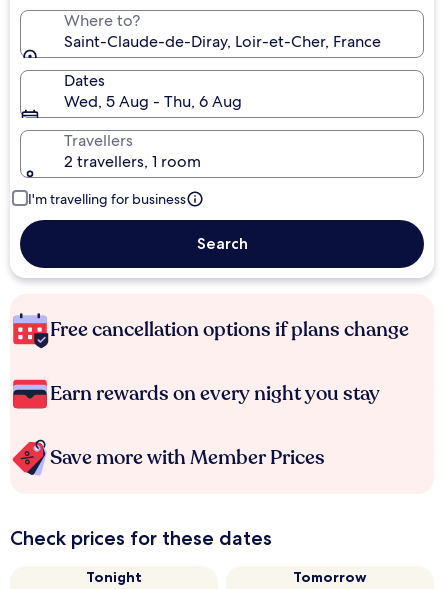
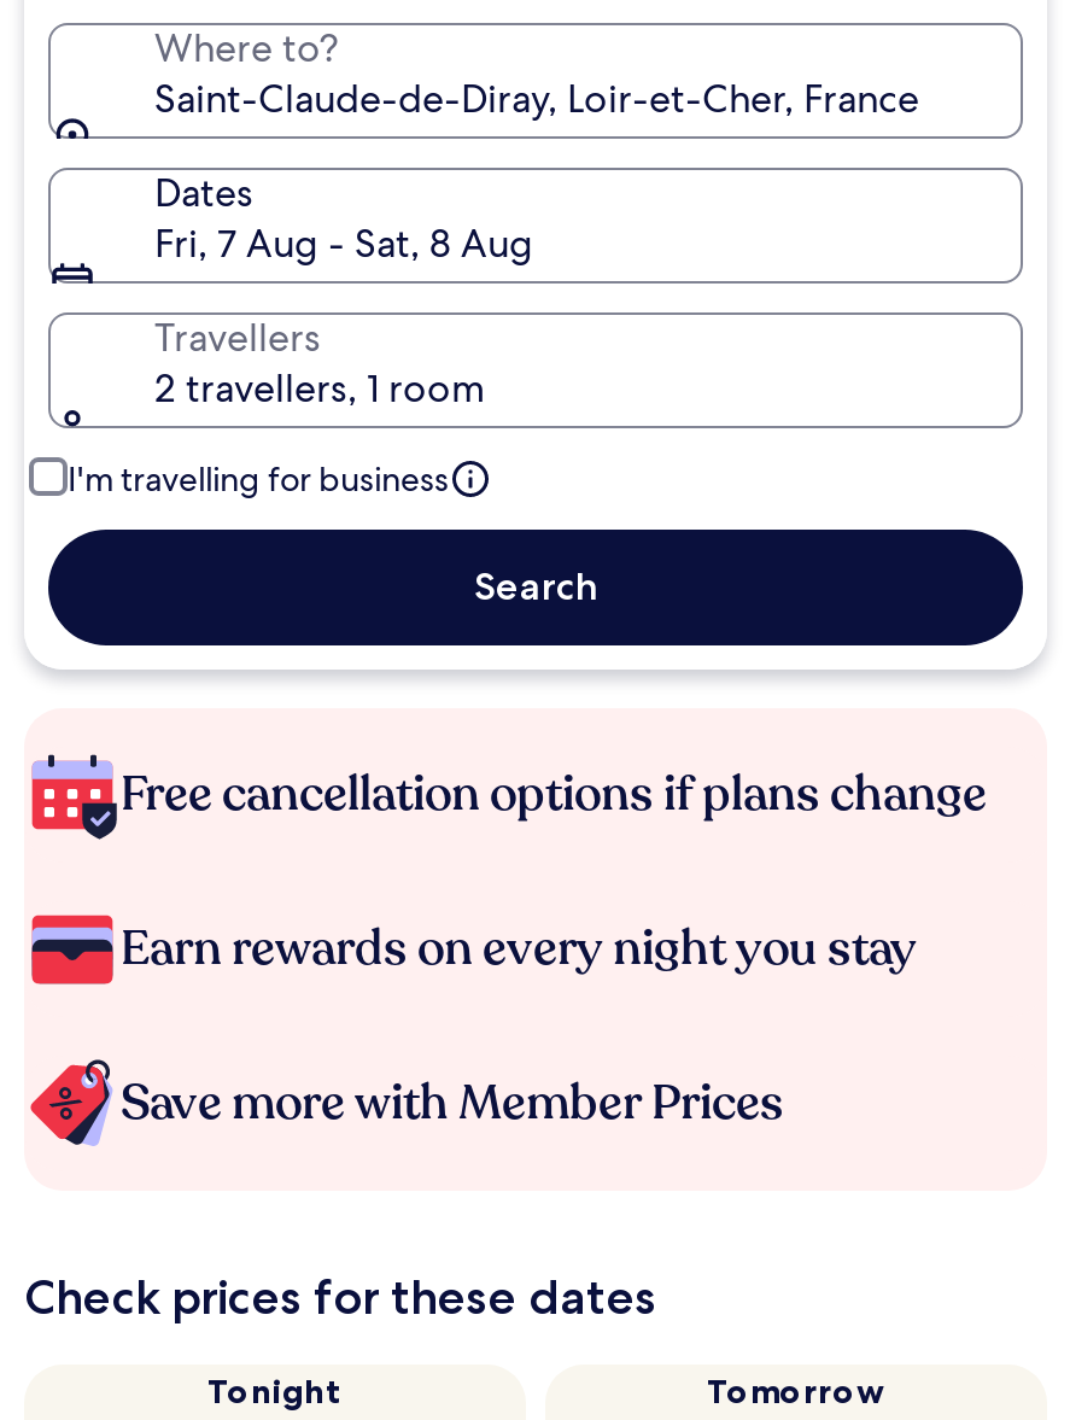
- Wed, 5 Aug - Thu, 6 Aug
+ Fri, 7 Aug - Sat, 8 Aug
